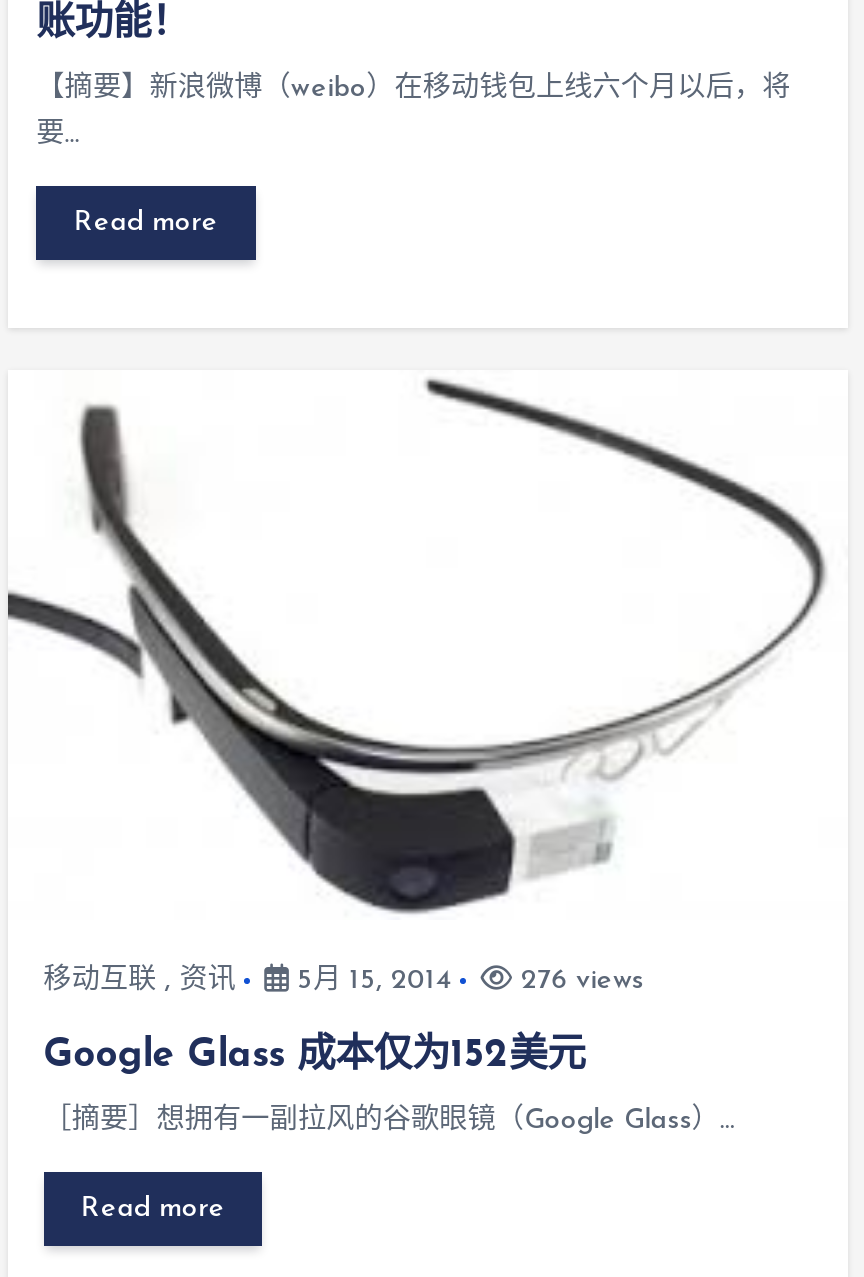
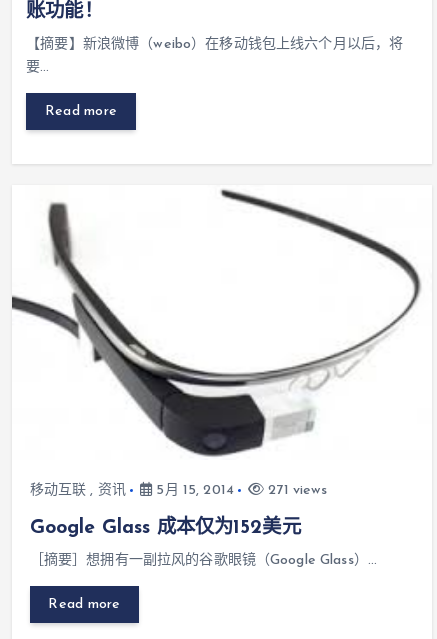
- 276 views
+ 271 views
